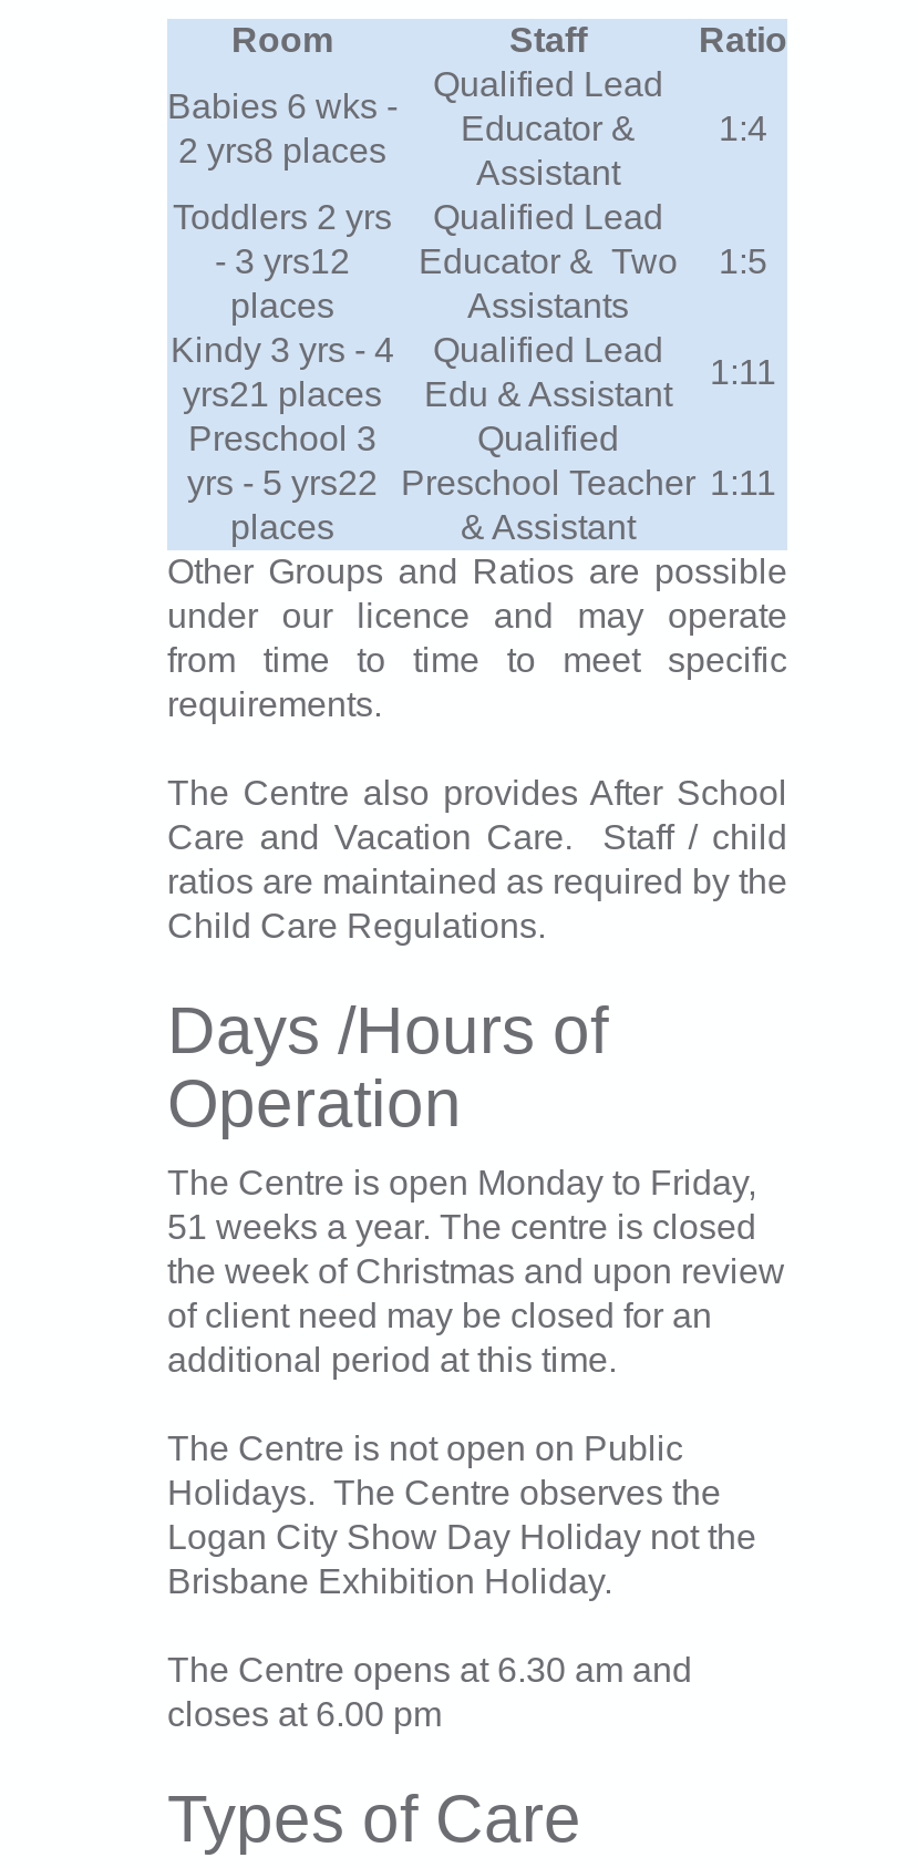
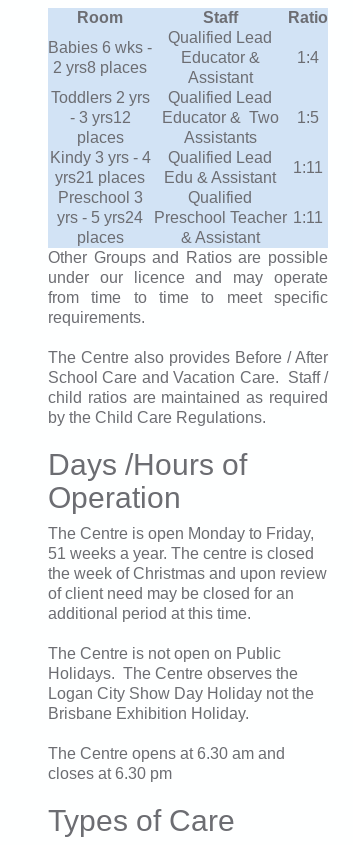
- yrs - 5 yrs22 Preschool Teacher 1:11
+ yrs - 5 yrs24 Preschool Teacher 1:11

- The Centre also provides After School
- Care and Vacation Care. Staff / child
- ratios are maintained as required by the
- Child Care Regulations.
+ The Centre also provides Before / After
+ School Care and Vacation Care. Staff /
+ child ratios are maintained as required
+ by the Child Care Regulations.

- closes at 6.00 pm
+ closes at 6.30 pm
